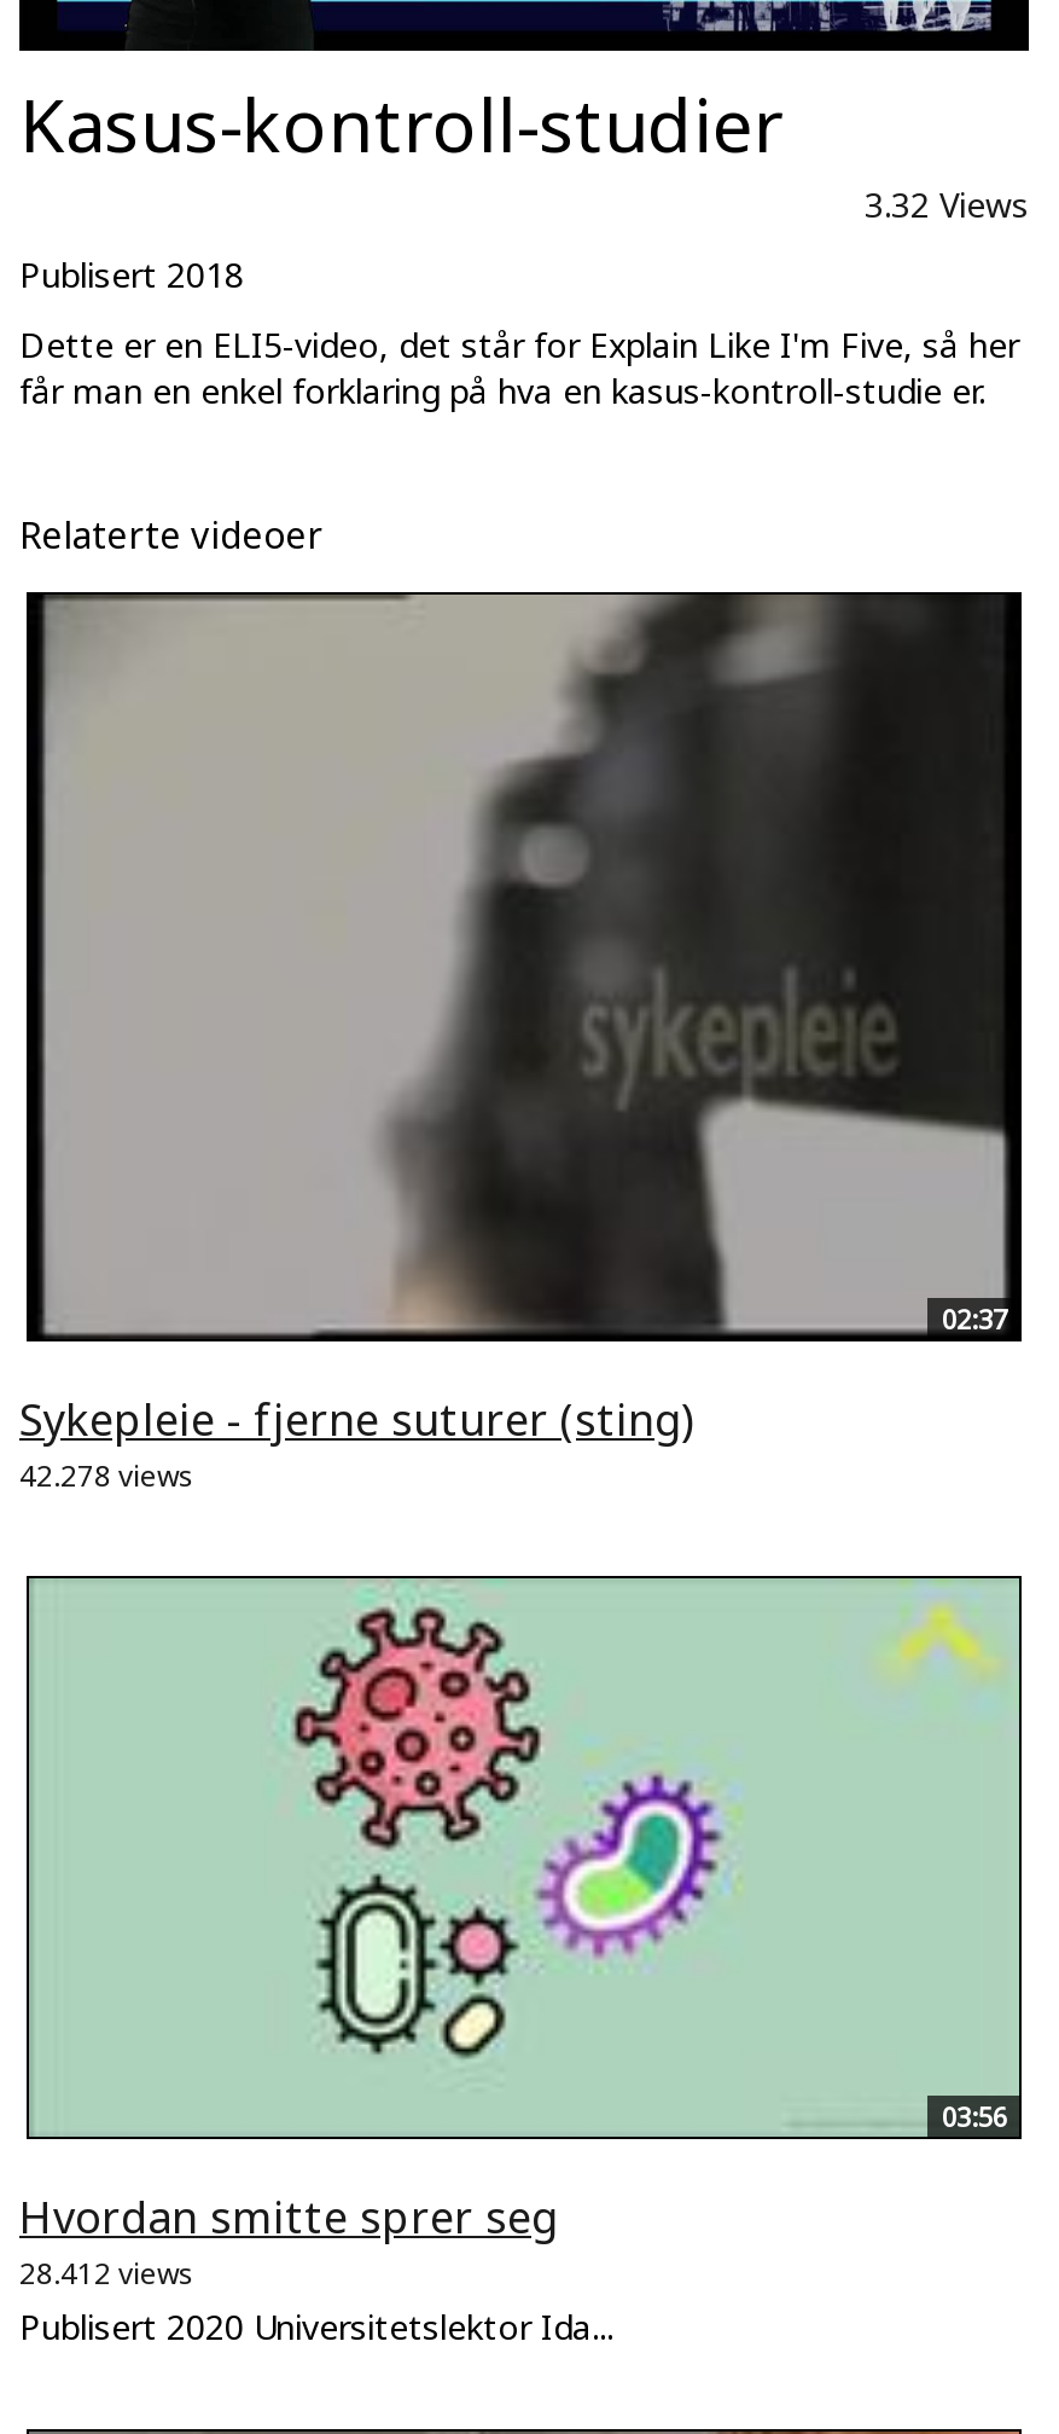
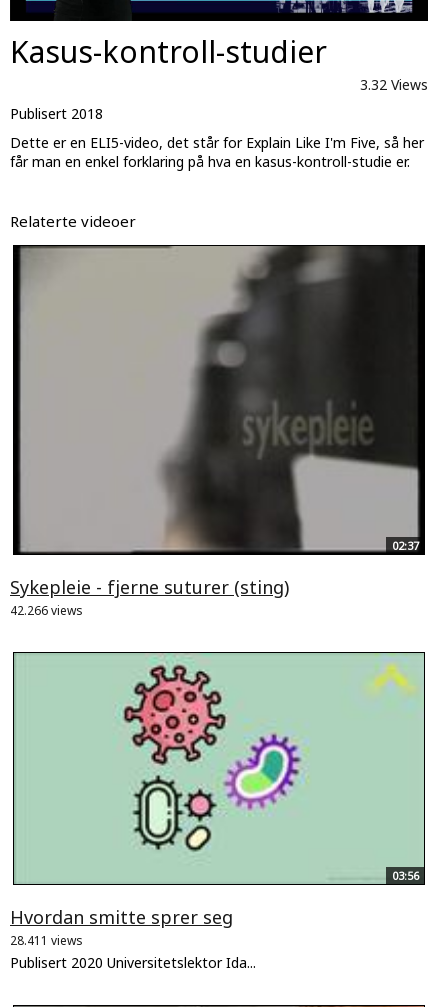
- 42.278 views
+ 42.266 views

- 28.412 views
+ 28.411 views
